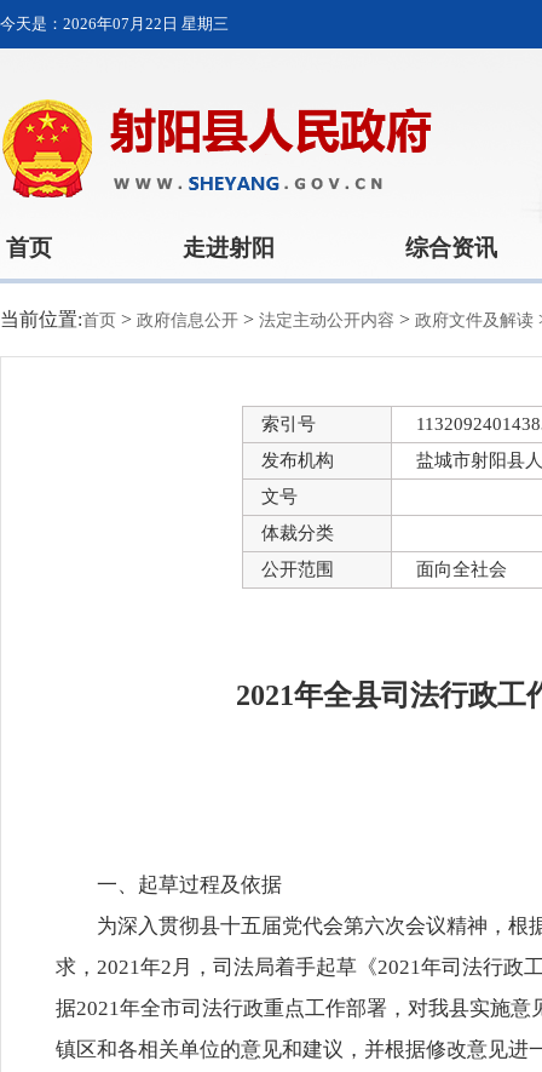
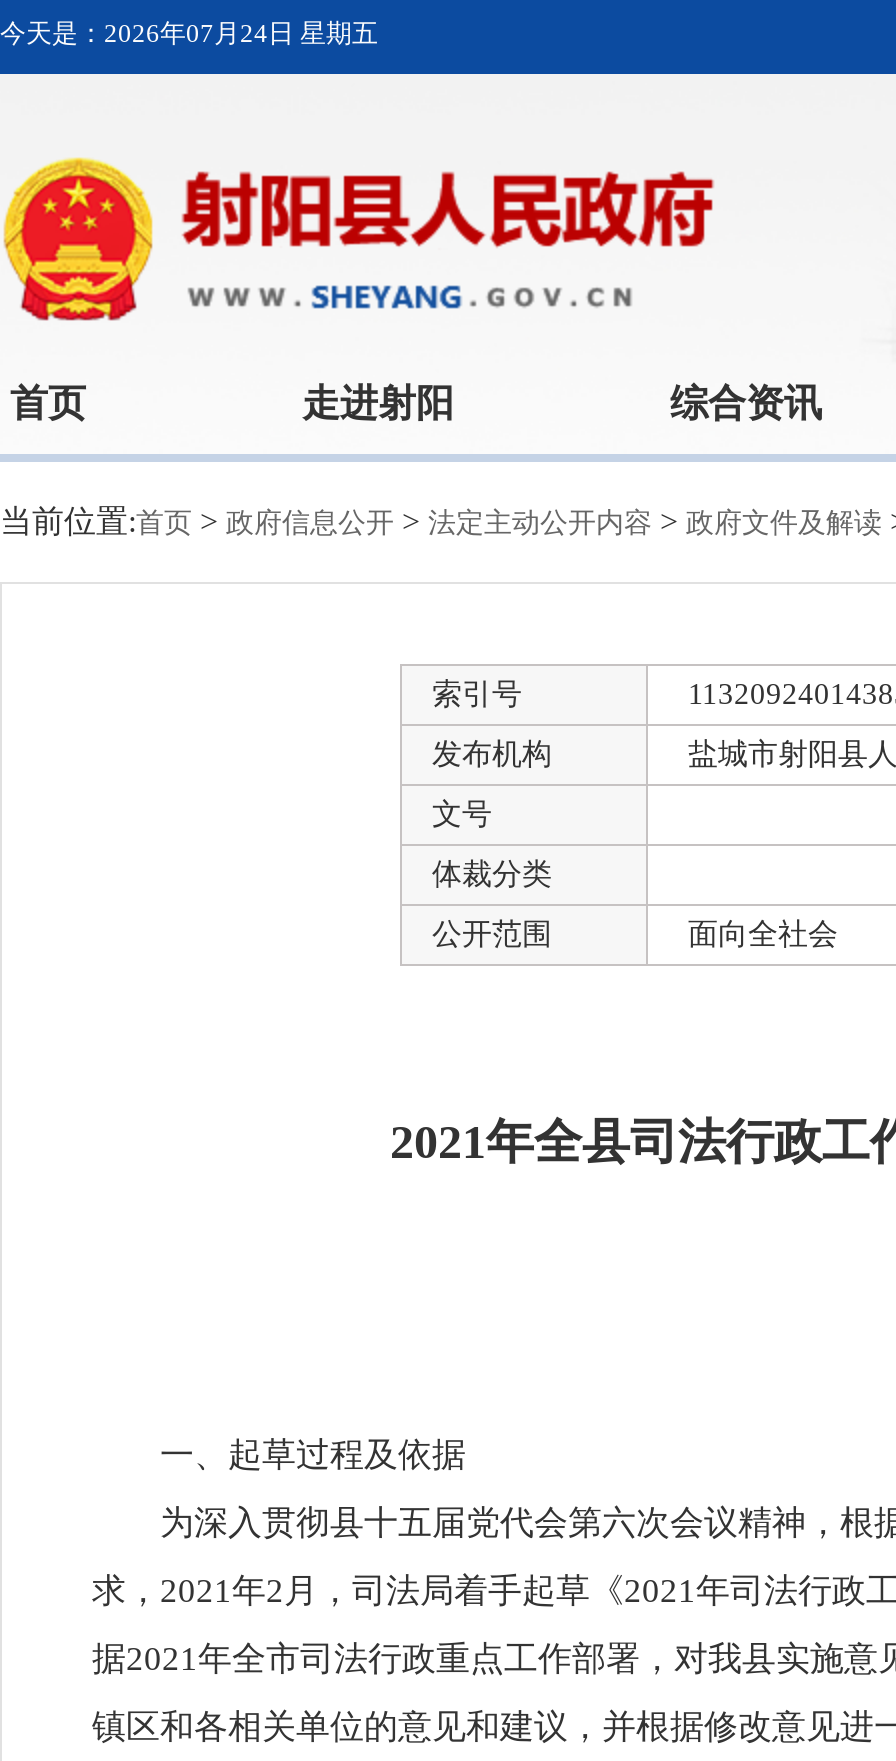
- 今天是：2026年07月22日 星期三
+ 今天是：2026年07月24日 星期五
